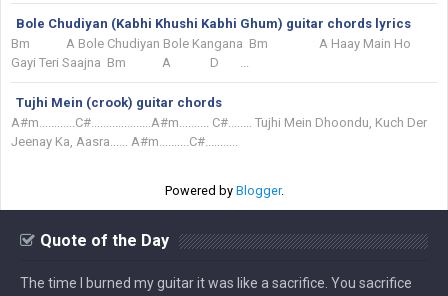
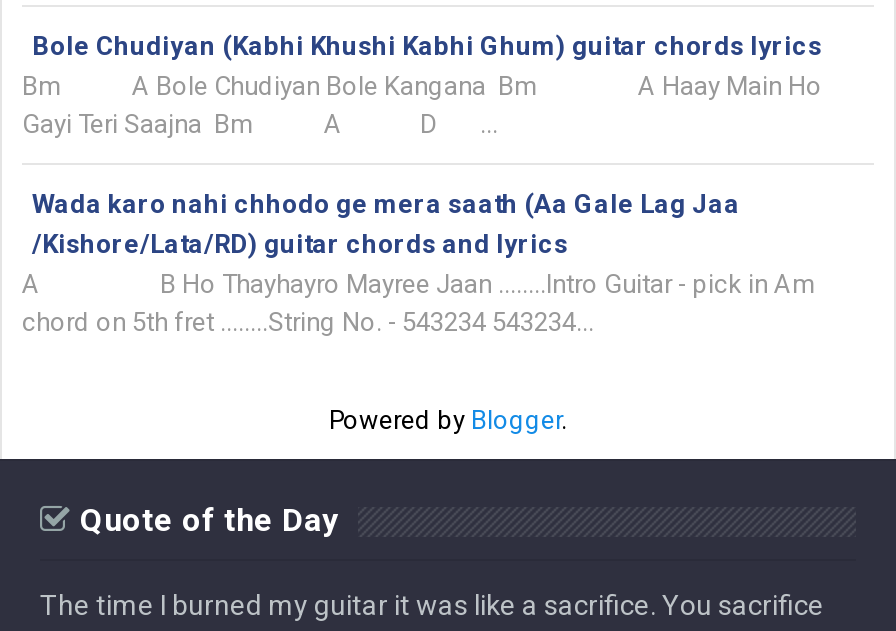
- Tujhi Mein (crook) guitar chords
- A#m............C#....................A#m.......... C#........ Tujhi Mein Dhoondu, Kuch Der
- Jeenay Ka, Aasra...... A#m..........C#...........
+ Wada karo nahi chhodo ge mera saath (Aa Gale Lag Jaa
+ /Kishore/Lata/RD) guitar chords and lyrics
+ A B Ho Thayhayro Mayree Jaan ........Intro Guitar - pick in Am
+ chord on 5th fret ........String No. - 543234 543234...
